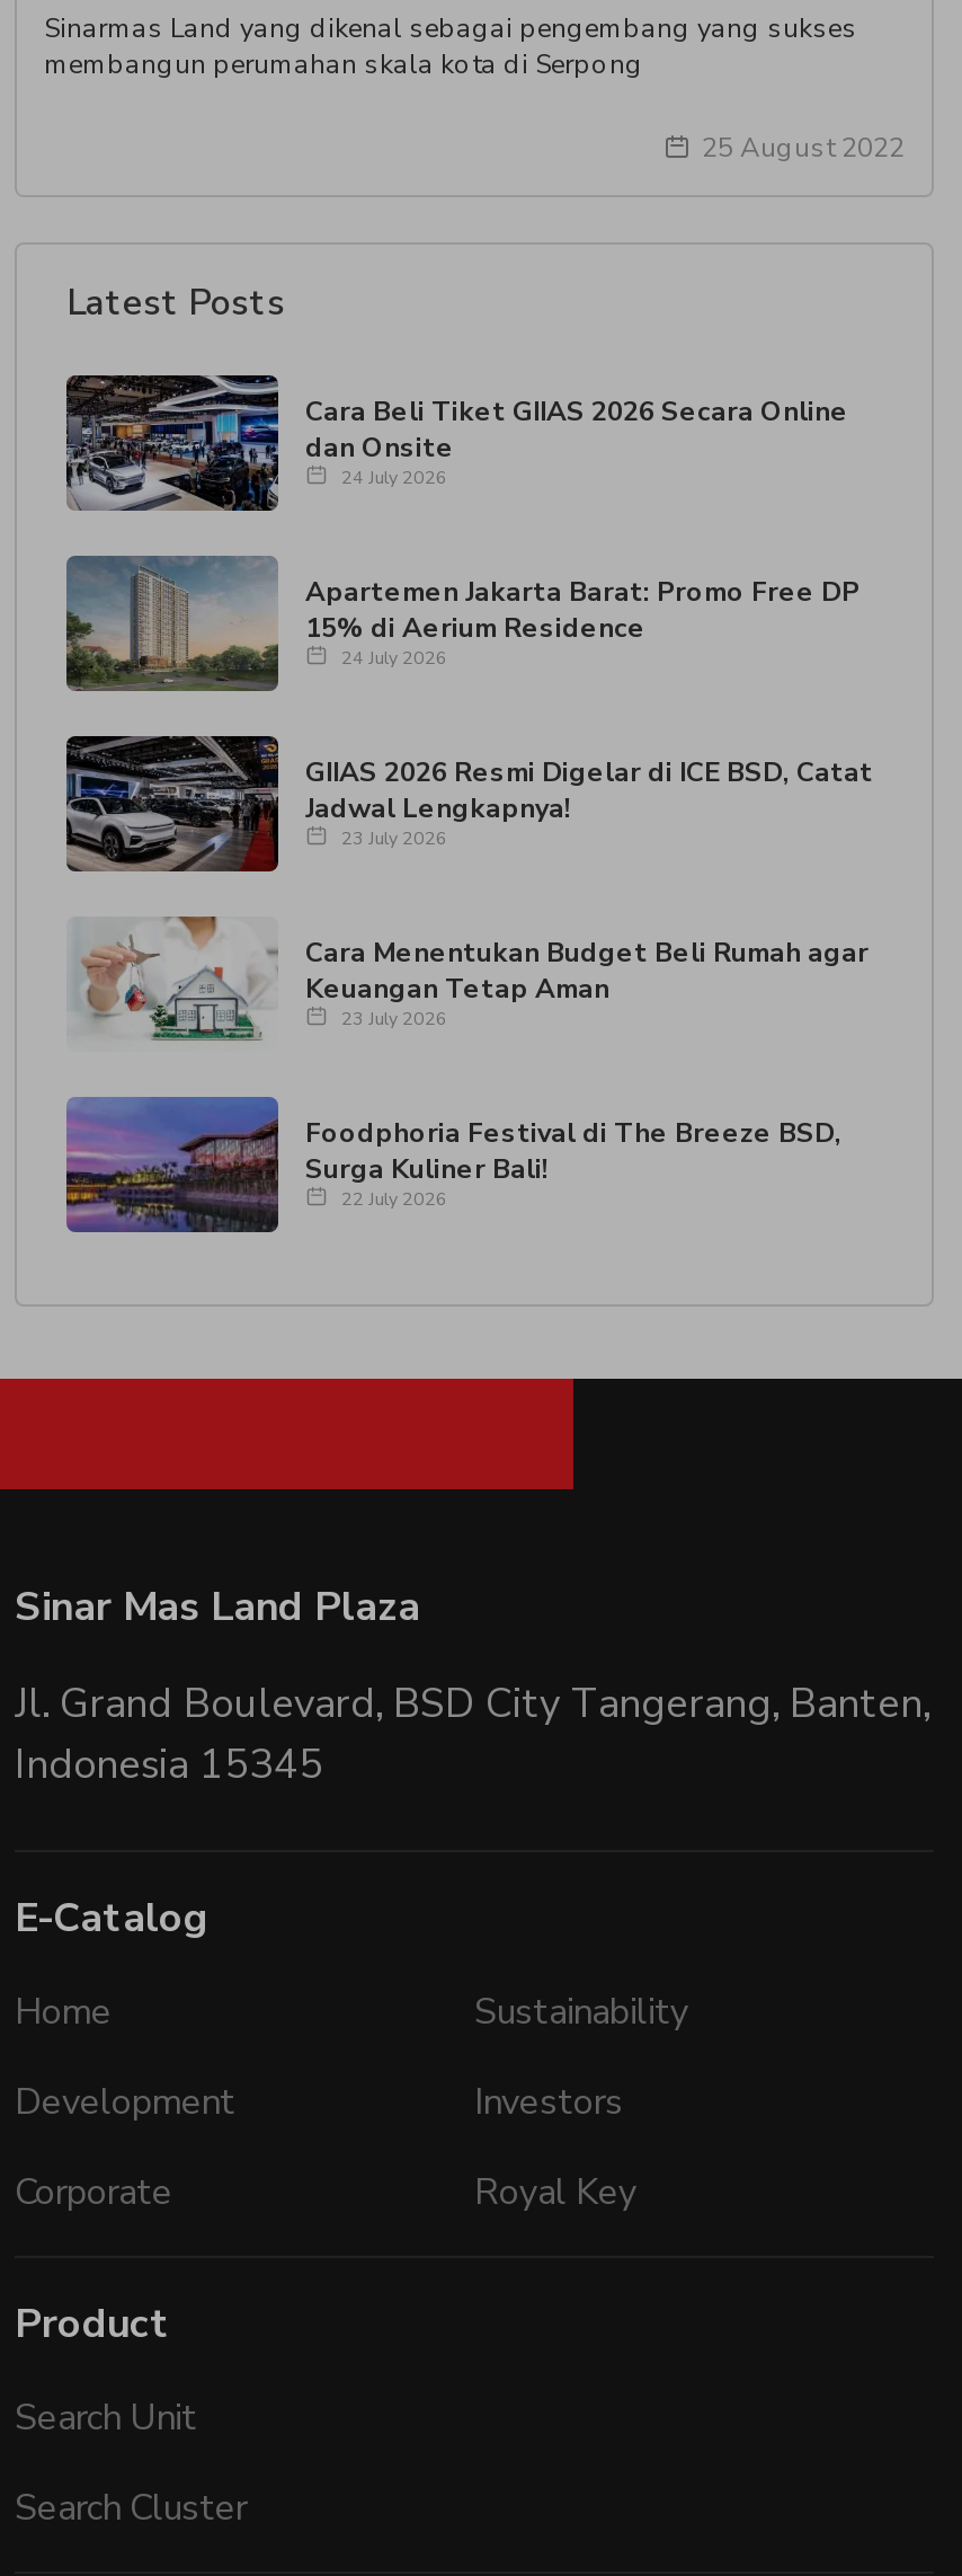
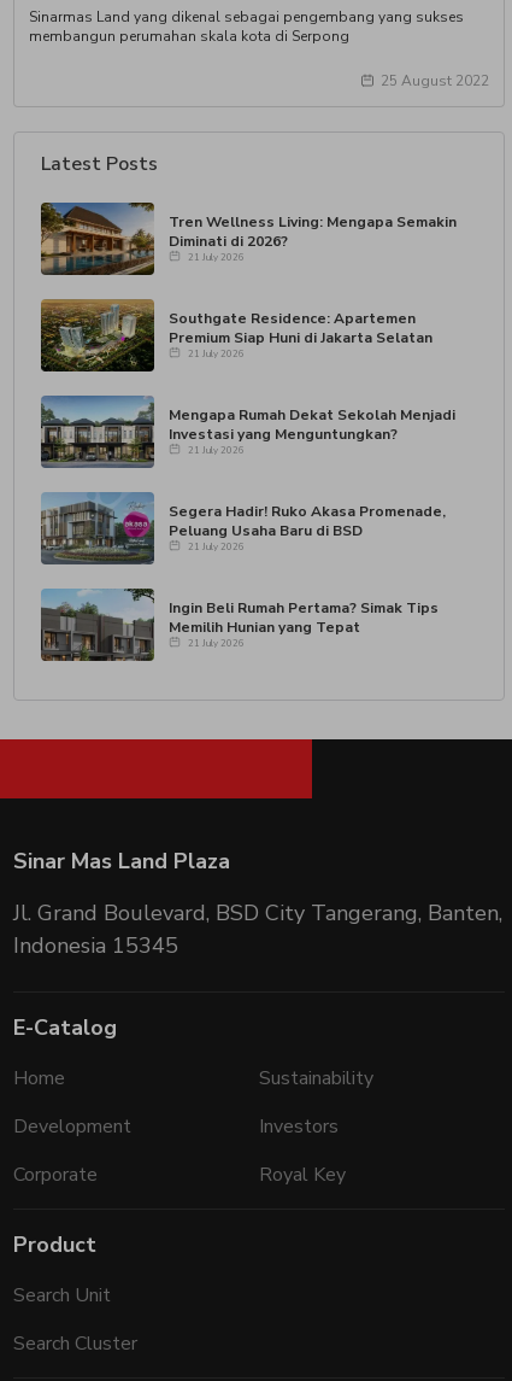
- [image]
- Cara Beli Tiket GIIAS 2026 Secara Online
- dan Onsite
- 24 July 2026
+ [image]
+ Tren Wellness Living: Mengapa Semakin
+ Diminati di 2026?
+ 21 July 2026

- [image]
- Apartemen Jakarta Barat: Promo Free DP
- 15% di Aerium Residence
- 24 July 2026
+ [image]
+ Southgate Residence: Apartemen
+ Premium Siap Huni di Jakarta Selatan
+ 21 July 2026

- [image]
- GIIAS 2026 Resmi Digelar di ICE BSD, Catat
- Jadwal Lengkapnya!
- 23 July 2026
+ [image]
+ Mengapa Rumah Dekat Sekolah Menjadi
+ Investasi yang Menguntungkan?
+ 21 July 2026

- [image]
- Cara Menentukan Budget Beli Rumah agar
- Keuangan Tetap Aman
- 23 July 2026
+ [image]
+ Segera Hadir! Ruko Akasa Promenade,
+ Peluang Usaha Baru di BSD
+ 21 July 2026

- [image]
- Foodphoria Festival di The Breeze BSD,
- Surga Kuliner Bali!
- 22 July 2026
+ [image]
+ Ingin Beli Rumah Pertama? Simak Tips
+ Memilih Hunian yang Tepat
+ 21 July 2026
